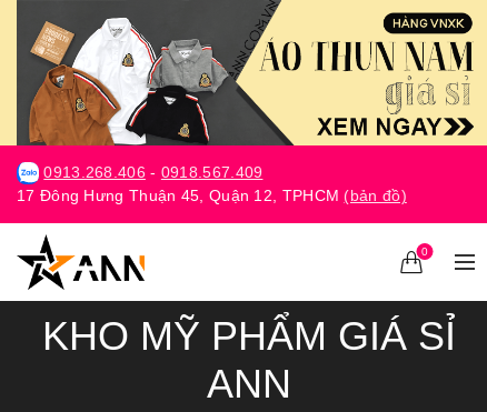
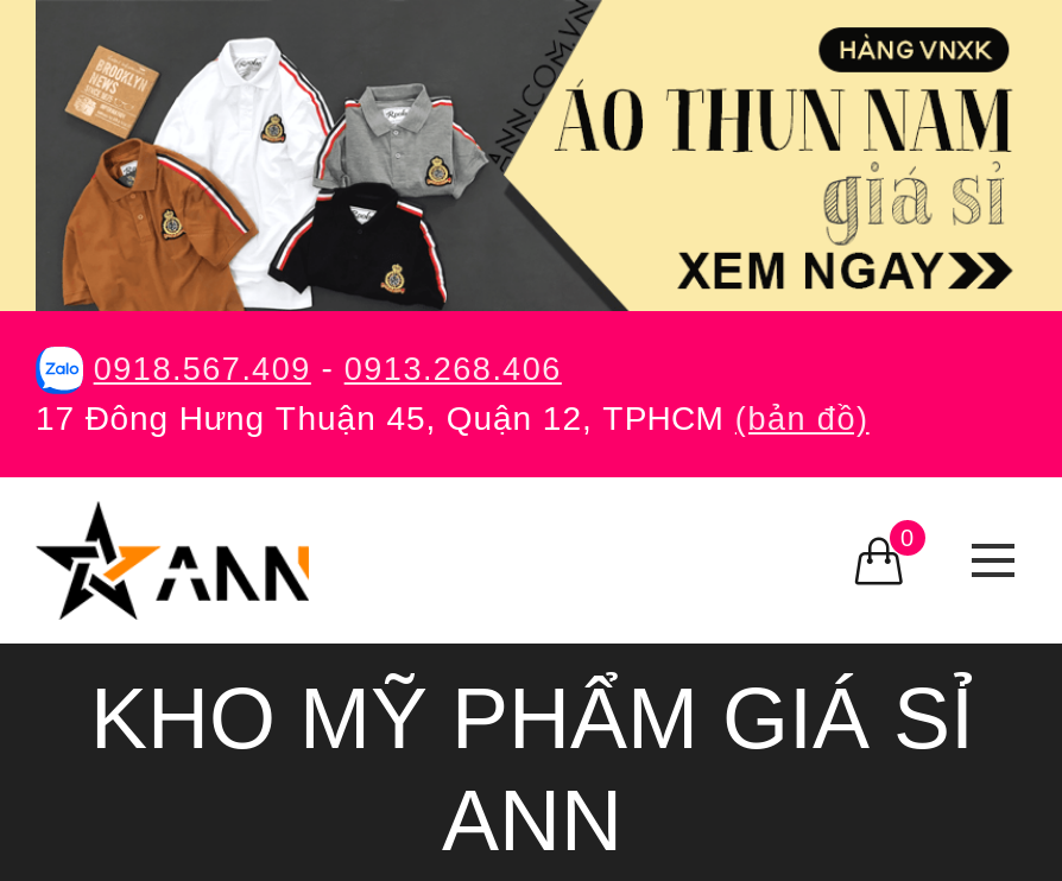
- 0913.268.406 - 0918.567.409
+ 0918.567.409 - 0913.268.406
